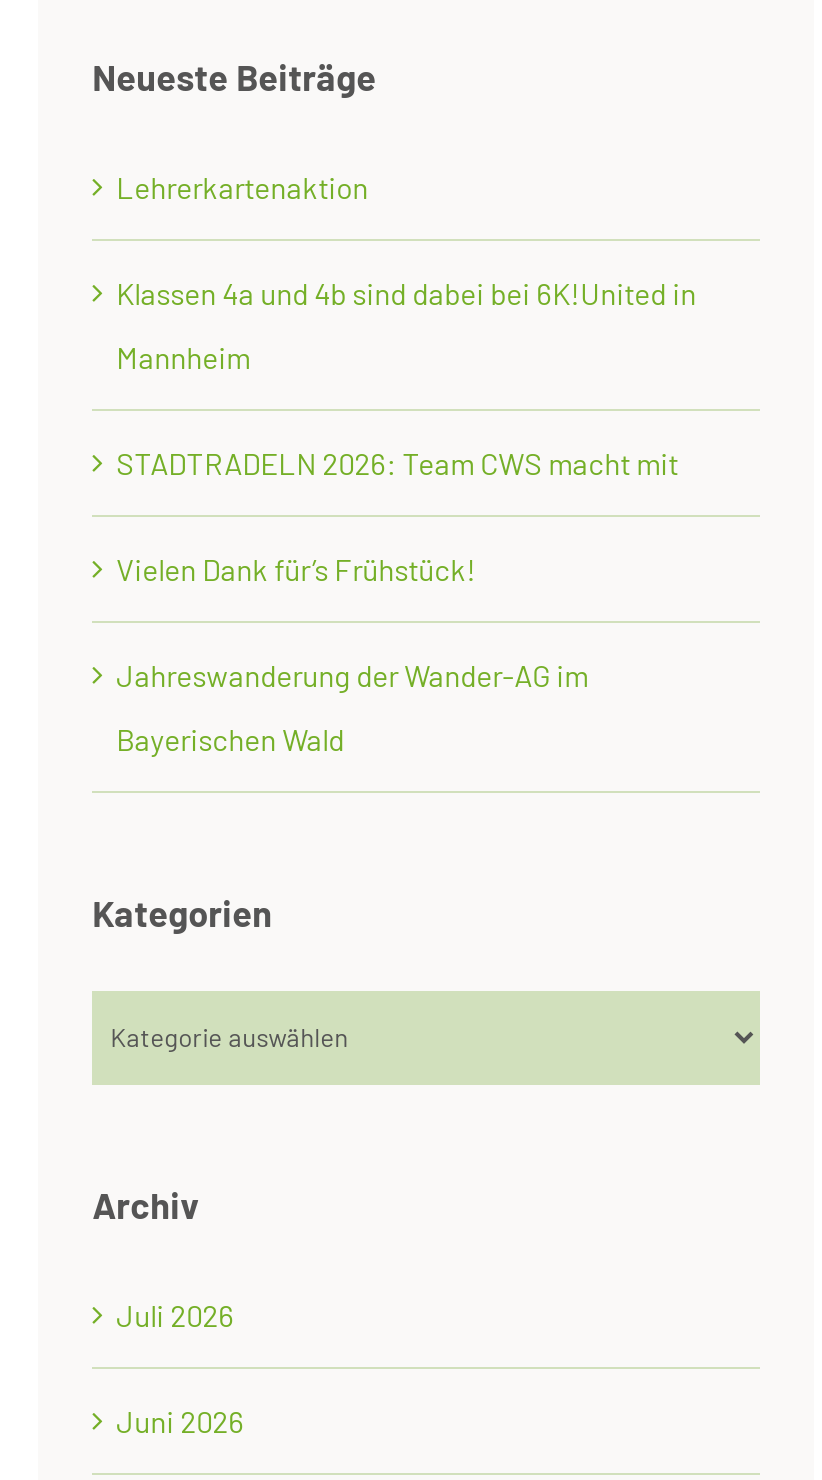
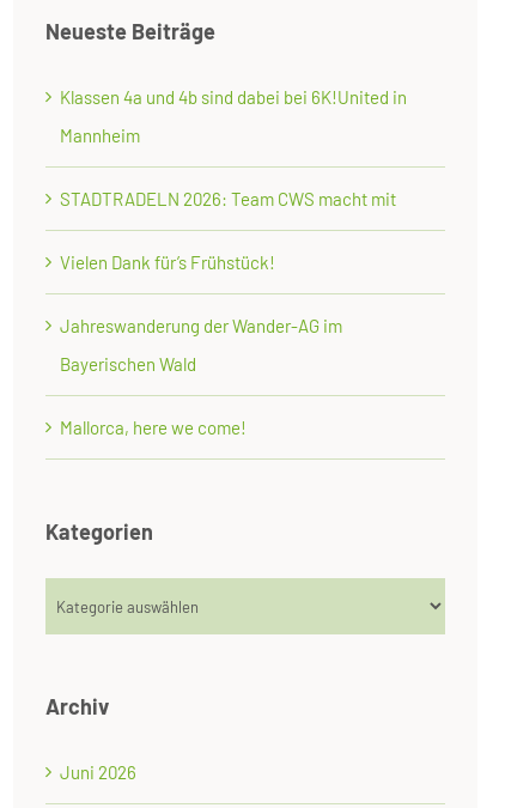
- Lehrerkartenaktion

+ Mallorca, here we come!

- Juli 2026
